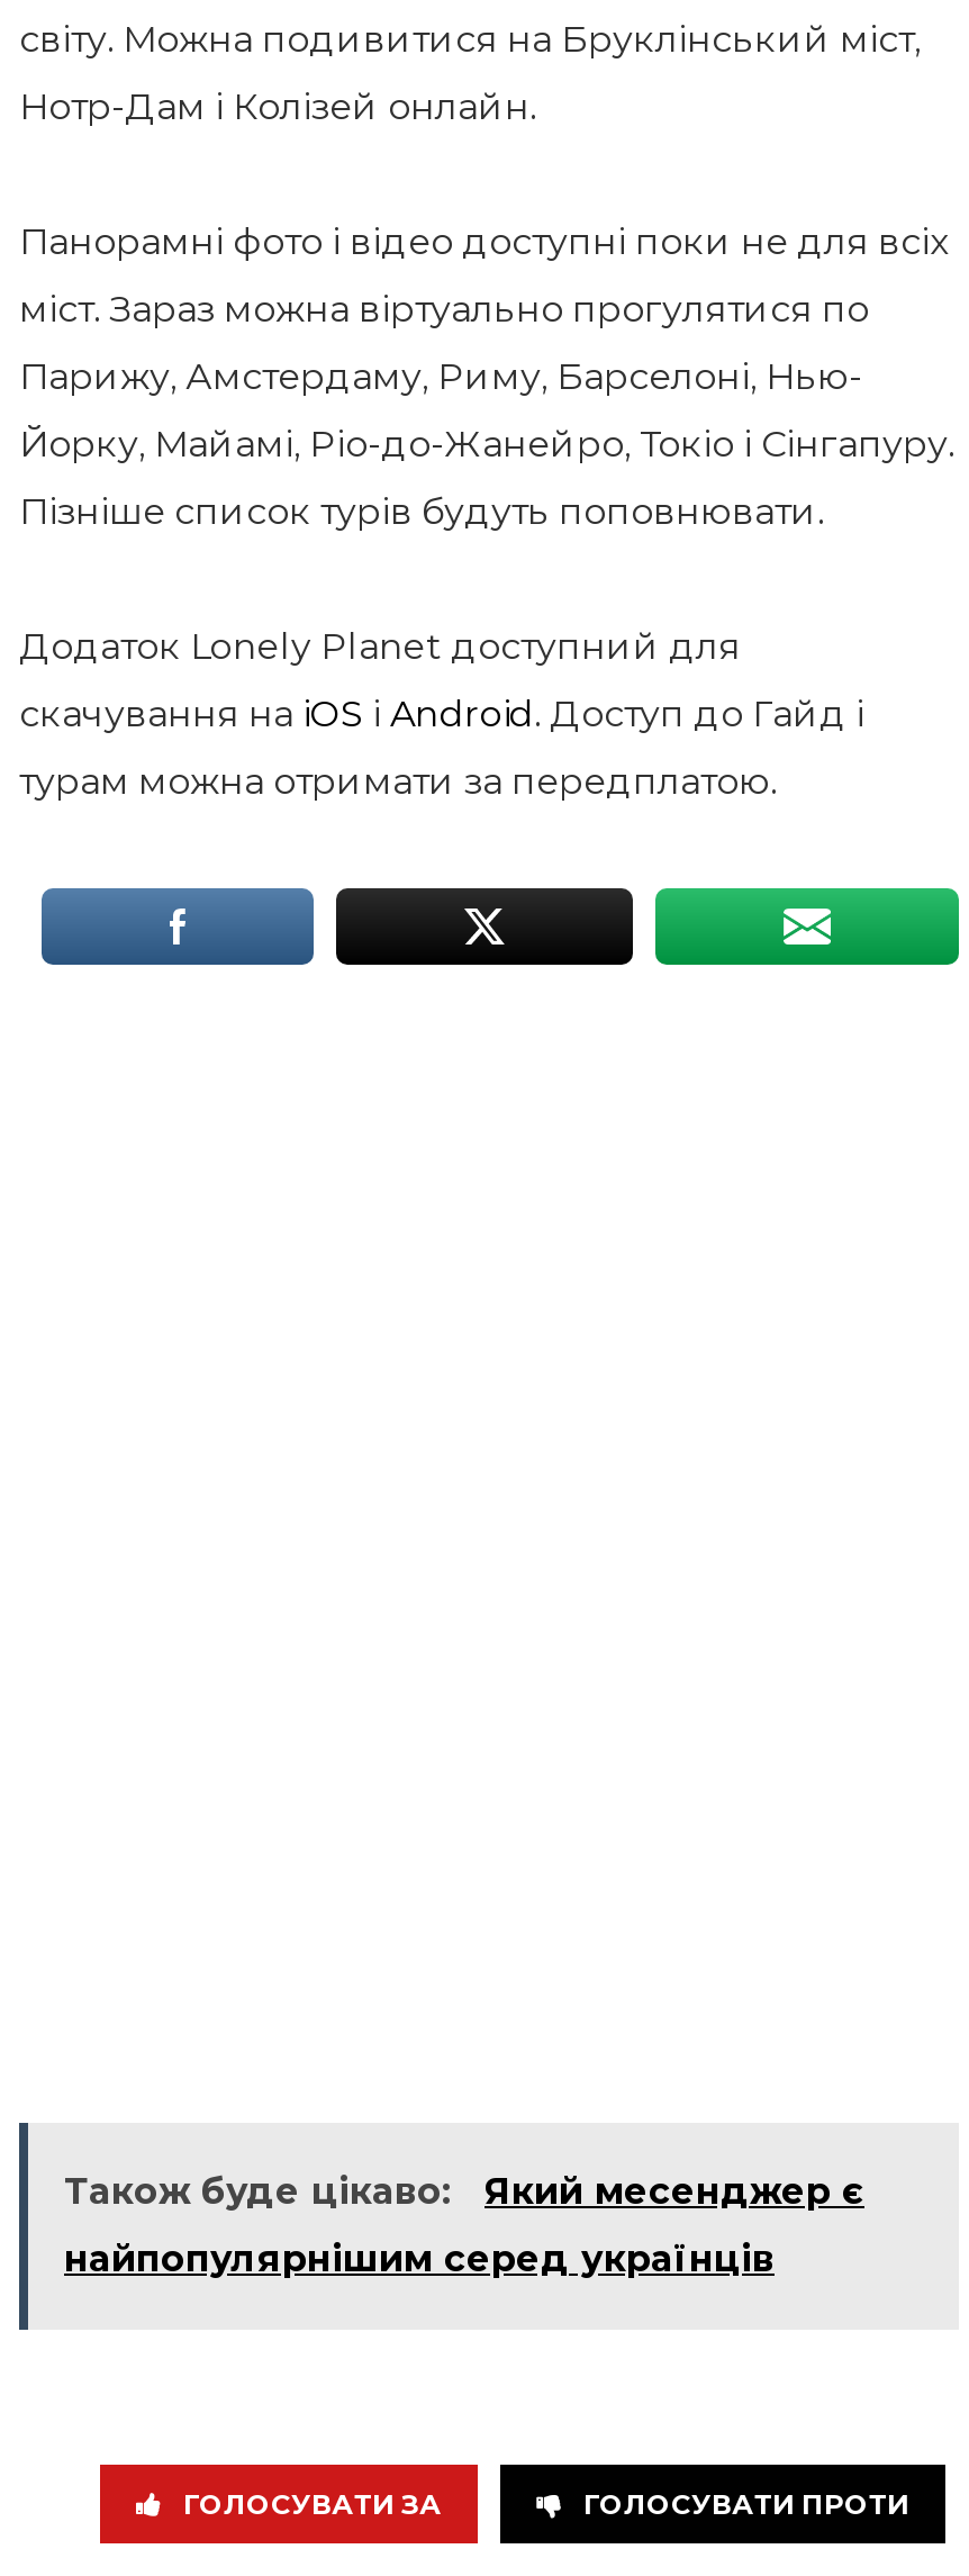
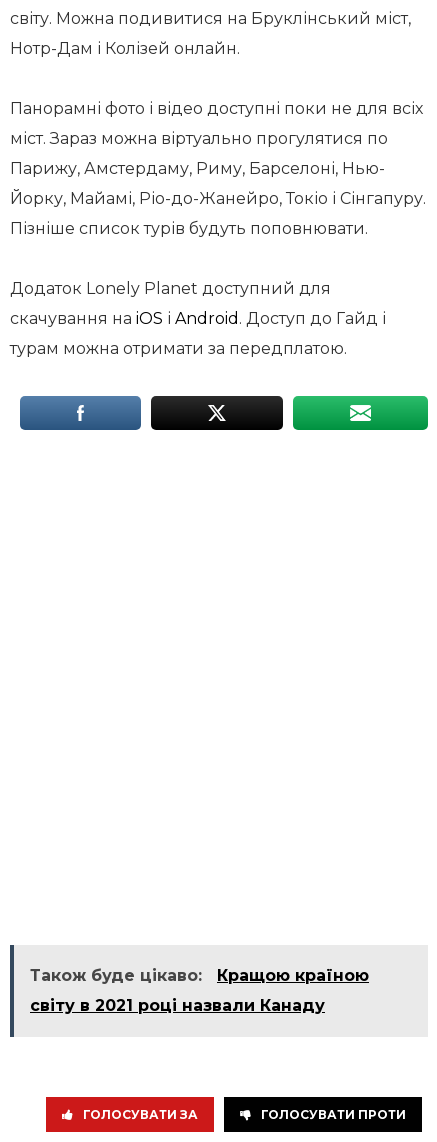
- Також буде цікаво: Який месенджер є
+ Також буде цікаво: Кращою країною

- найпопулярнішим серед українців
+ світу в 2021 році назвали Канаду
